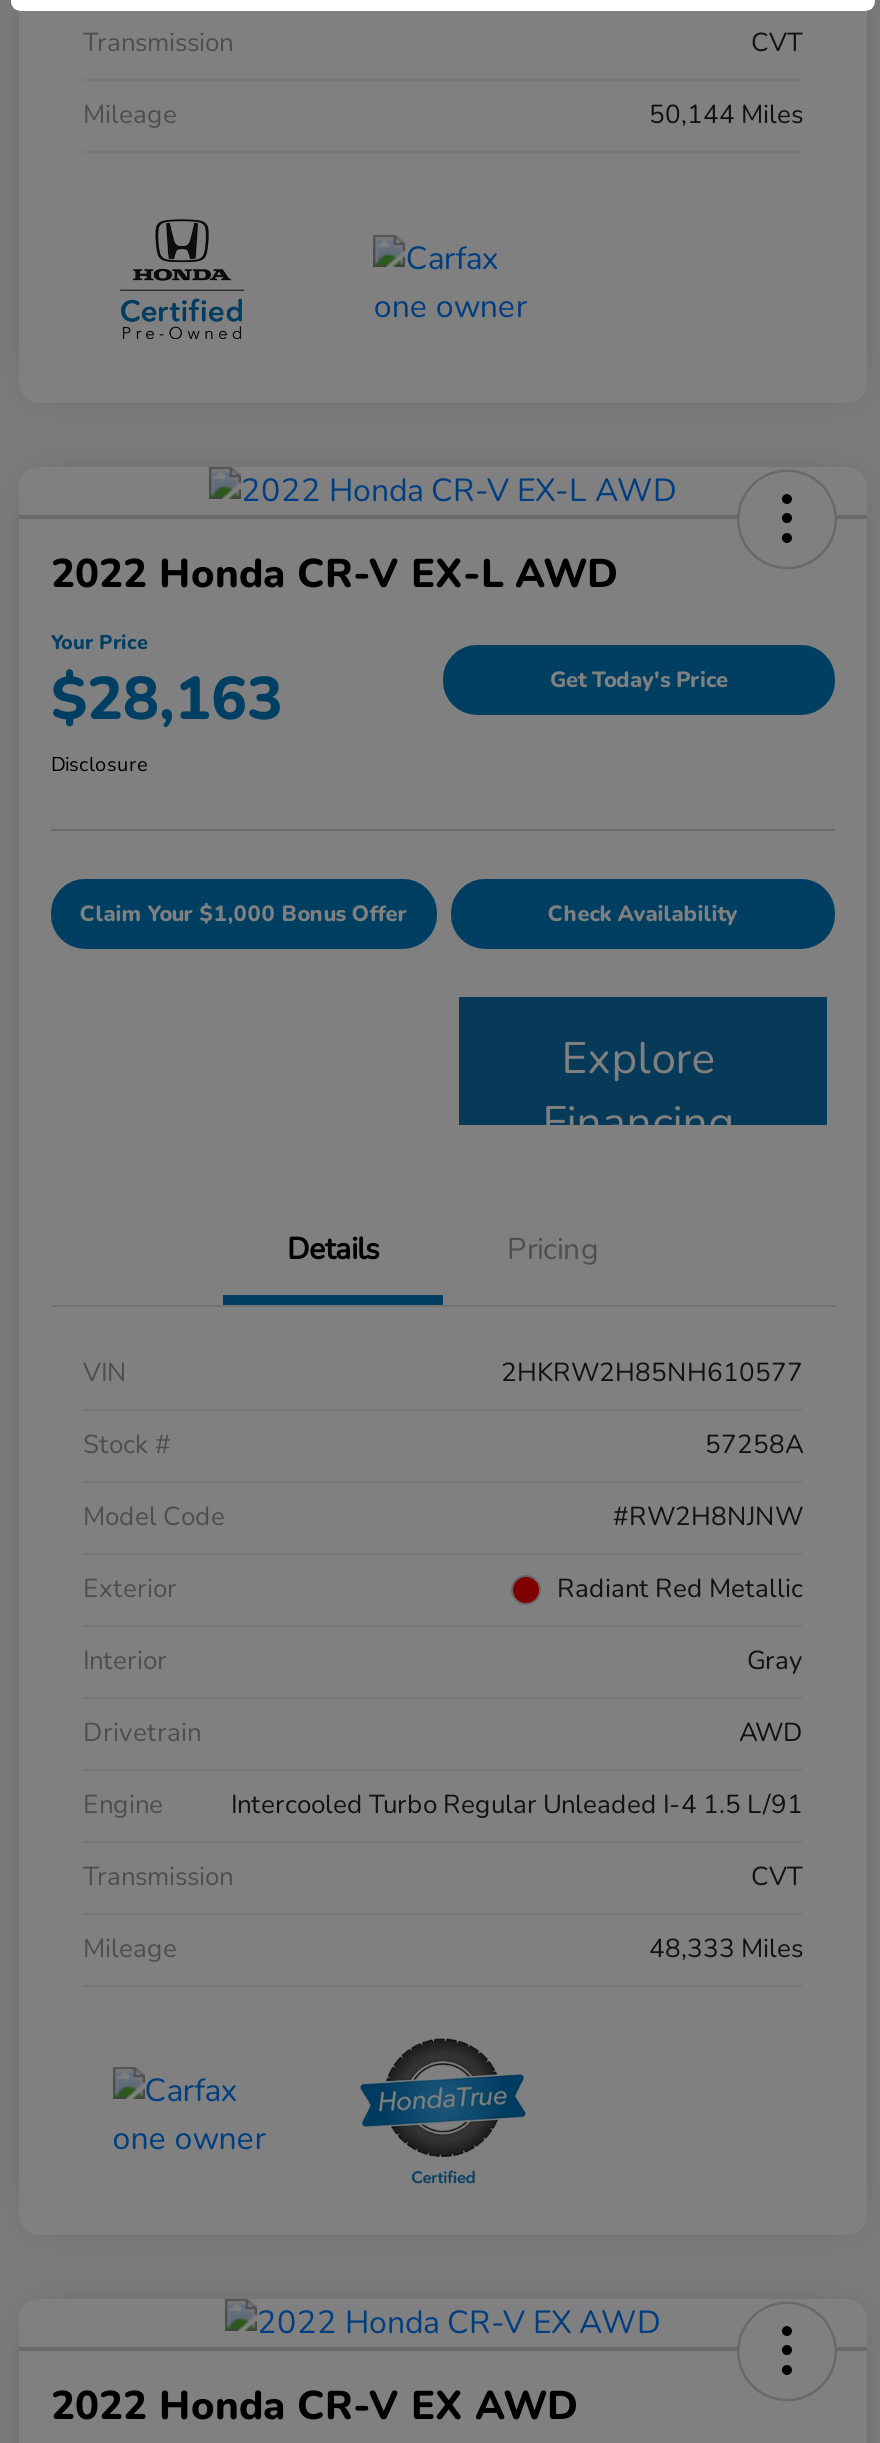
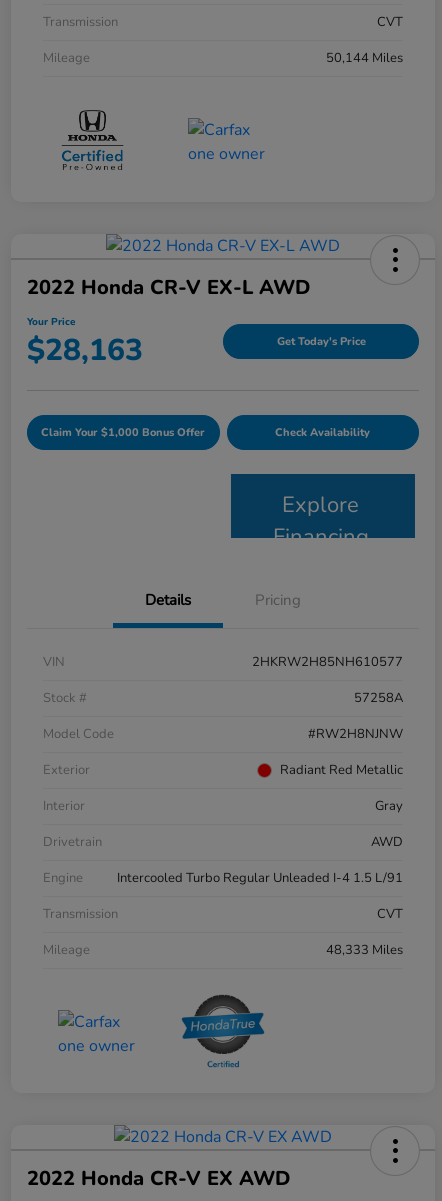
- Disclosure
